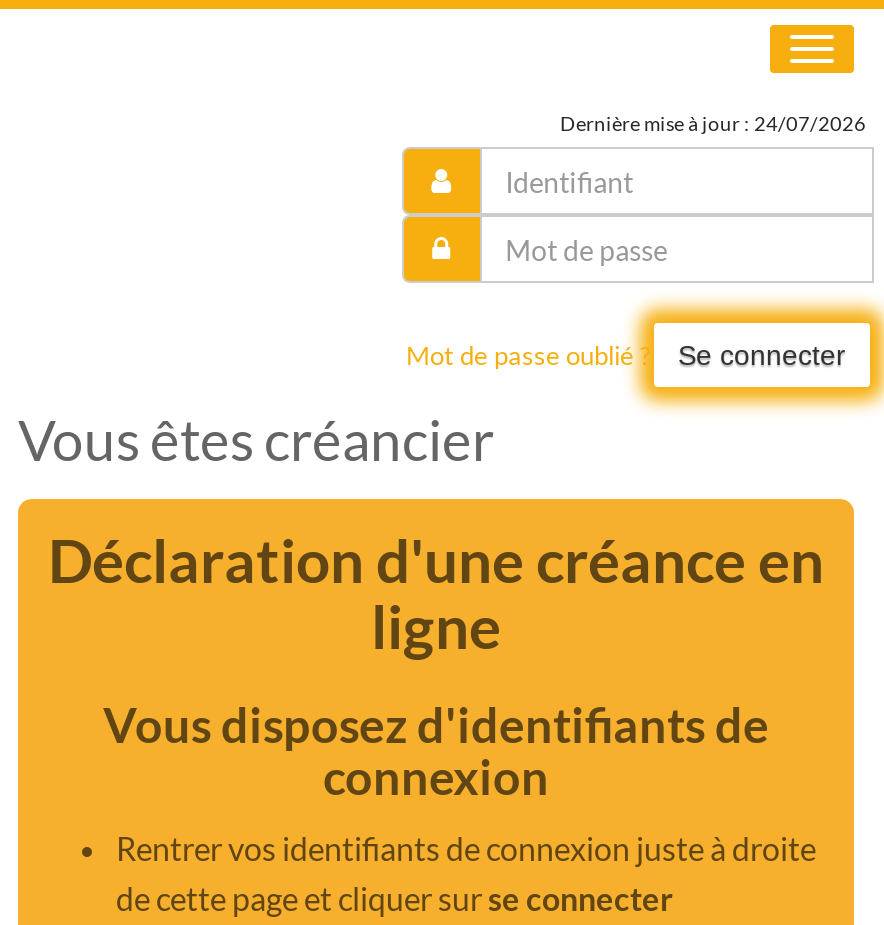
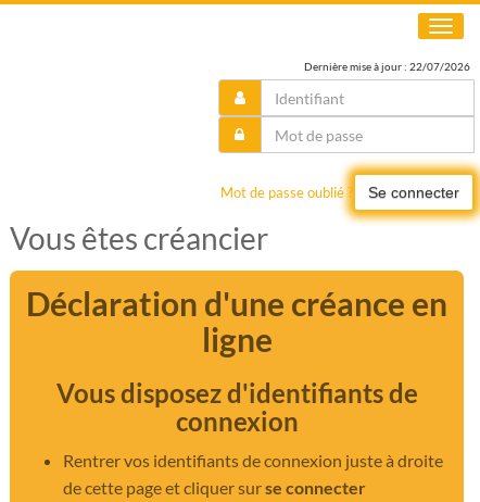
- Dernière mise à jour : 24/07/2026
+ Dernière mise à jour : 22/07/2026
